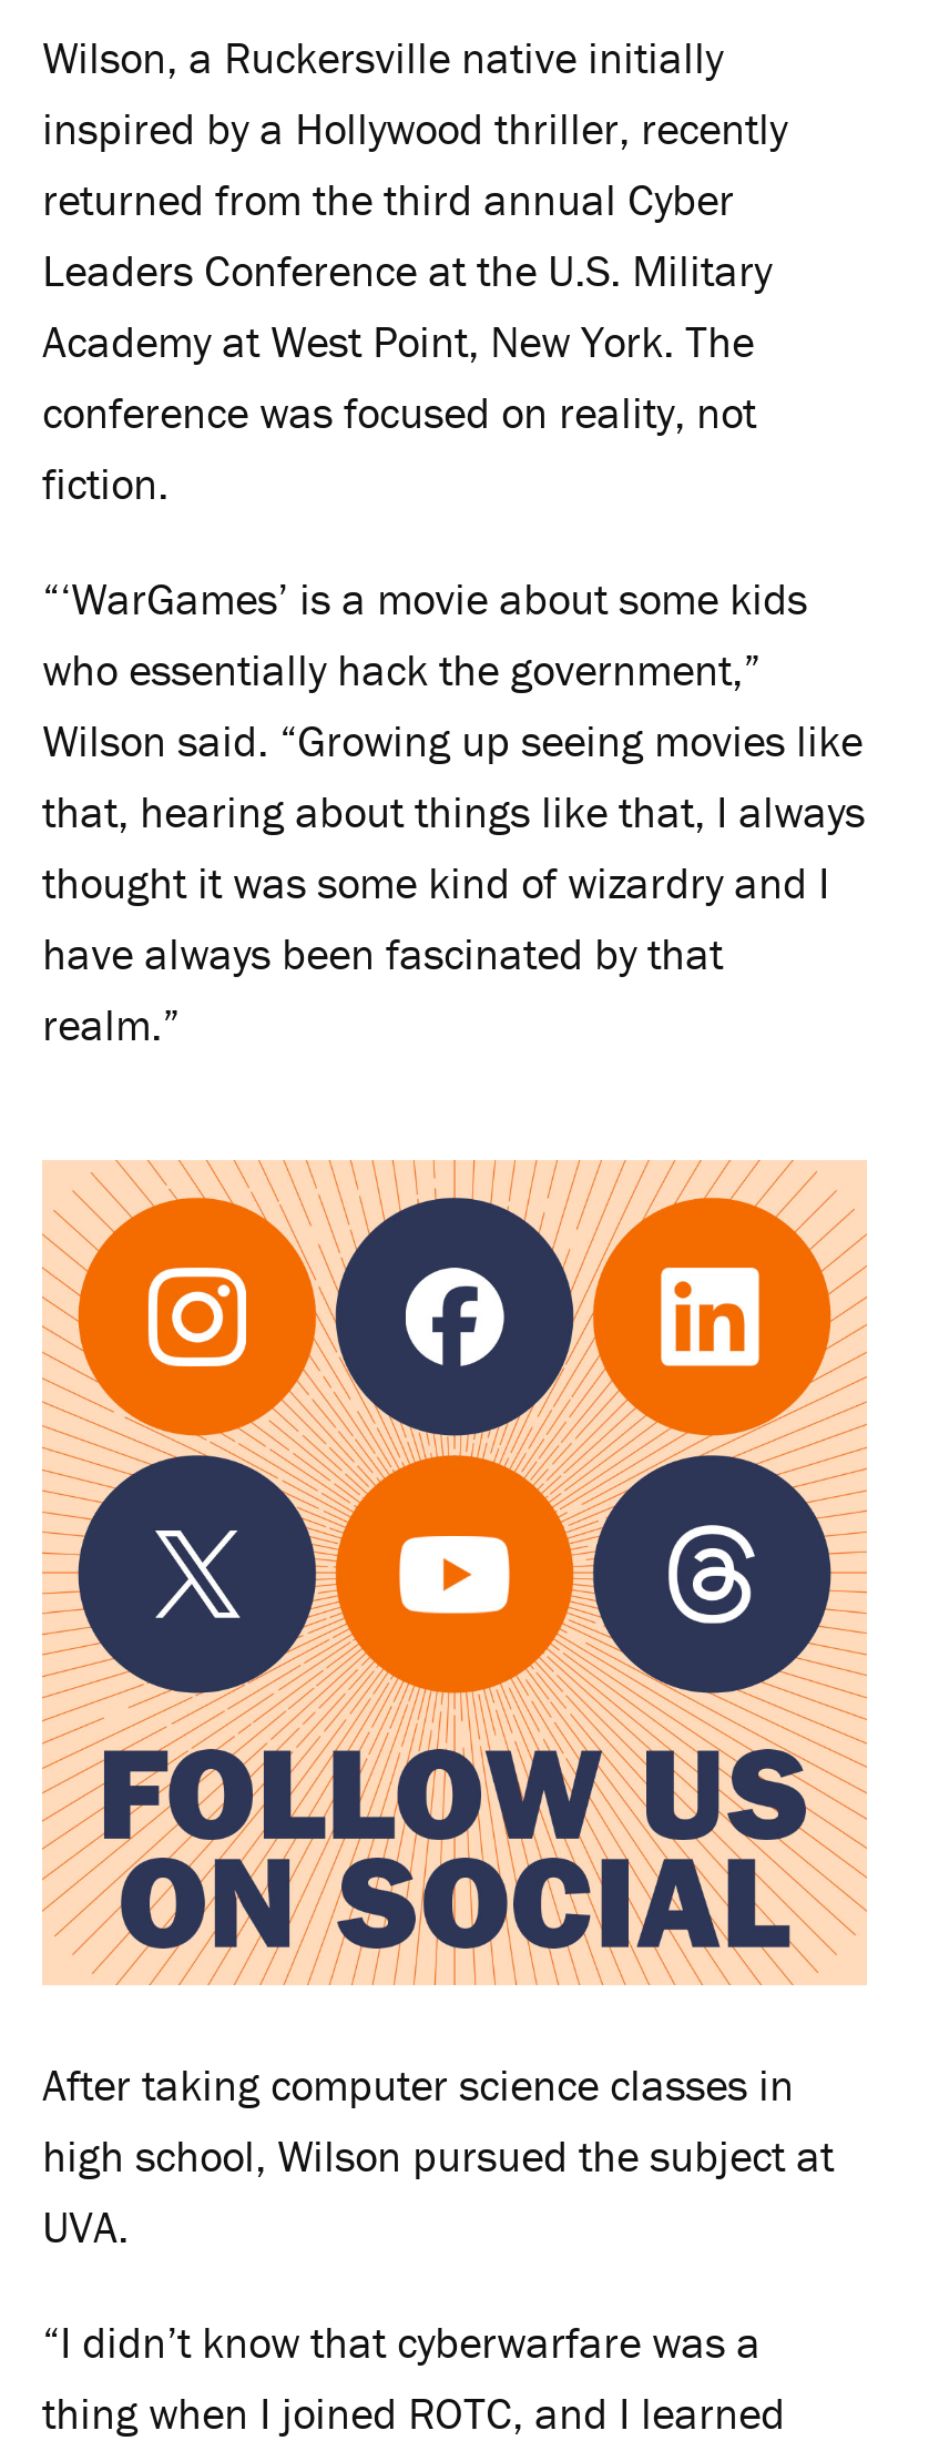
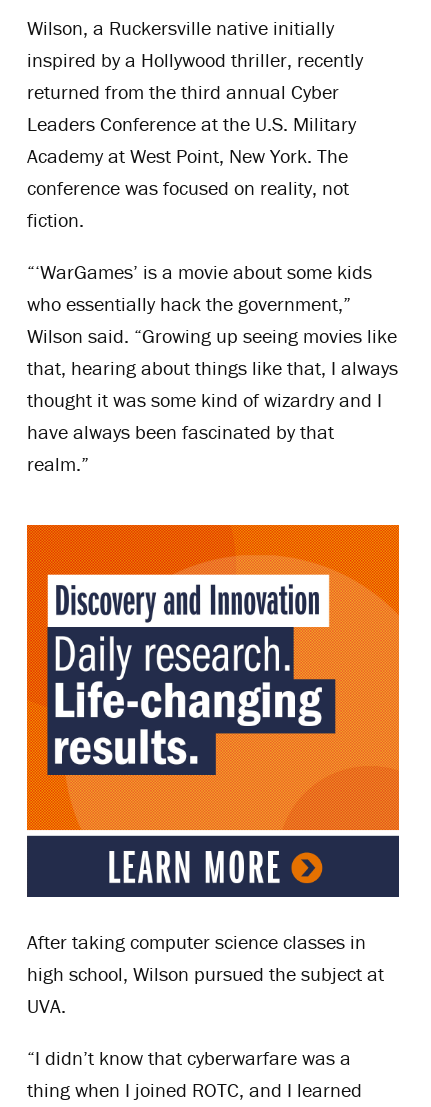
- [image]
+ [image]
